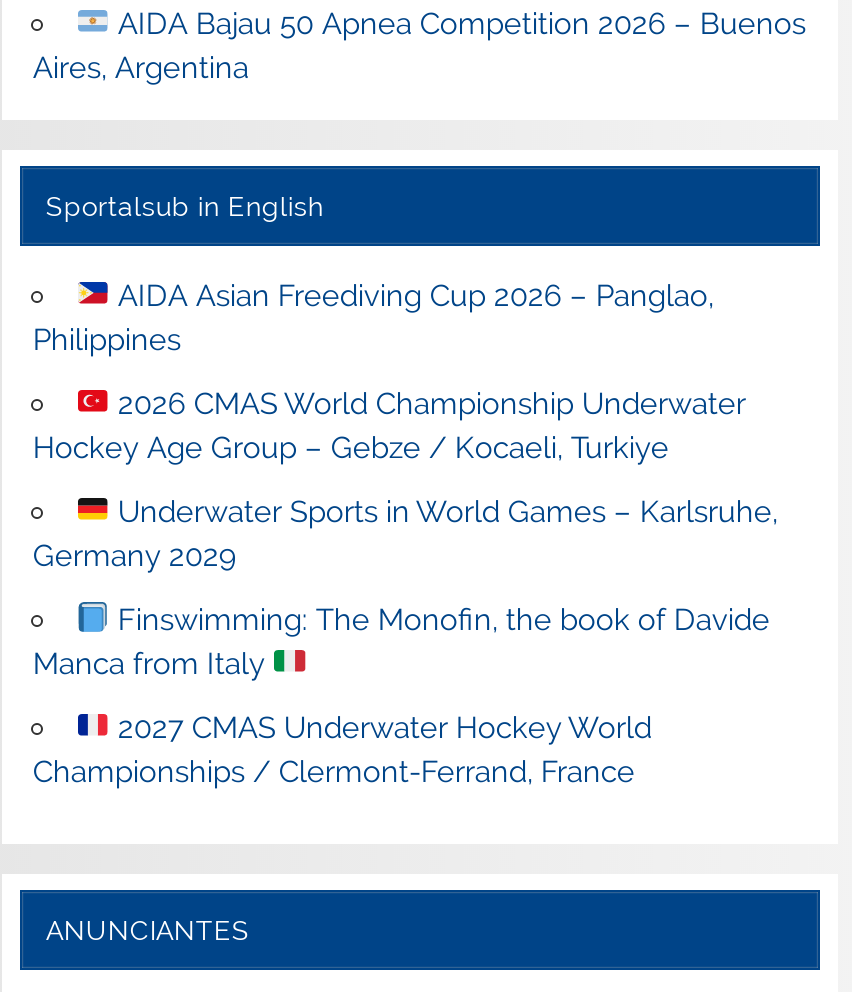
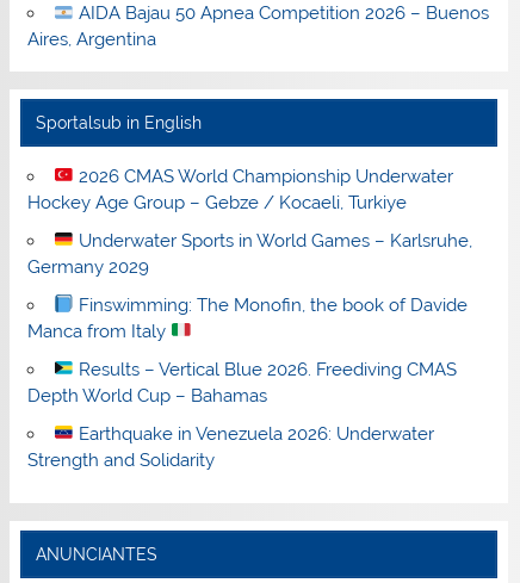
- AIDA Asian Freediving Cup 2026 – Panglao,
- Philippines

moved up: 2026 CMAS World Championship Underwater | Hockey Age Group – Gebze / Kocaeli, Turkiye | Underwater Sports in World Games – Karlsruhe, | Germany 2029 | Finswimming: The Monofin, the book of Davide | Manca from Italy

- 2027 CMAS Underwater Hockey World
- Championships / Clermont-Ferrand, France
+ Results – Vertical Blue 2026. Freediving CMAS
+ Depth World Cup – Bahamas
+ Earthquake in Venezuela 2026: Underwater
+ Strength and Solidarity
